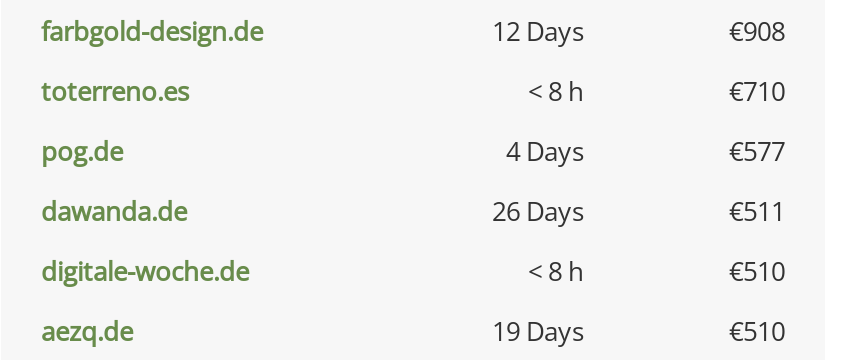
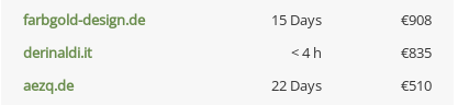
- 12 Days
+ 15 Days

- toterreno.es
- < 8 h
- €710
- pog.de
- 4 Days
- €577
- dawanda.de
- 26 Days
- €511
- digitale-woche.de
- < 8 h
- €510
+ derinaldi.it
+ < 4 h
+ €835

- 19 Days
+ 22 Days
